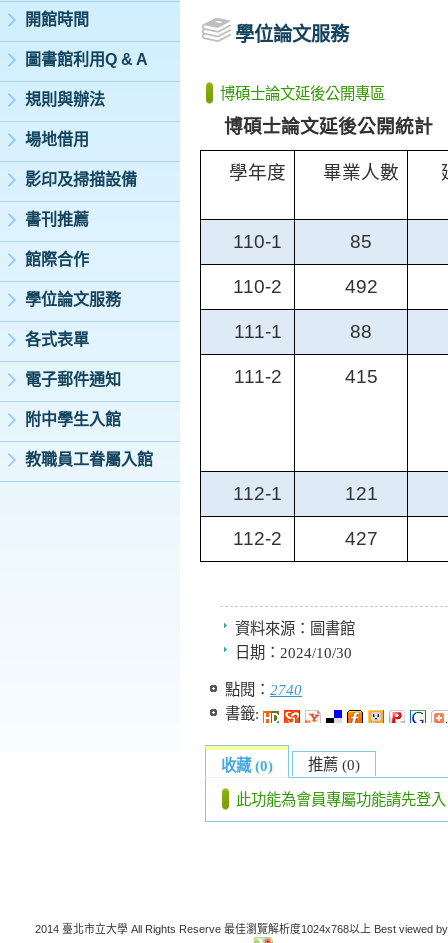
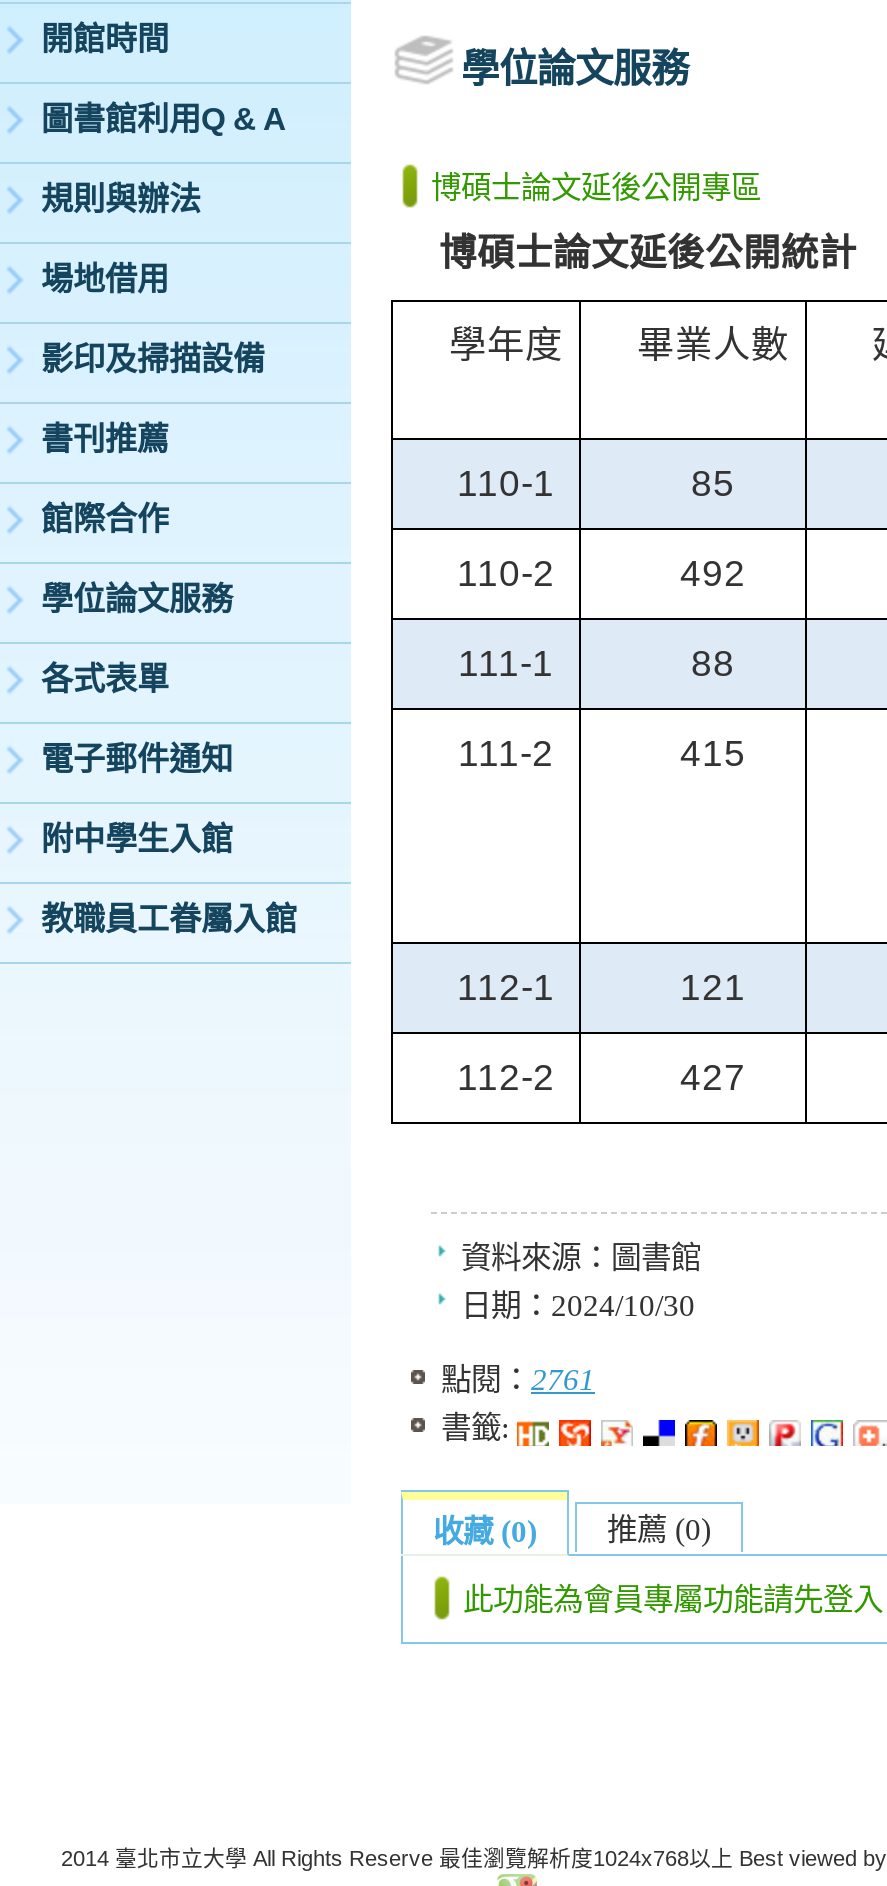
- 點閱：2740
+ 點閱：2761
